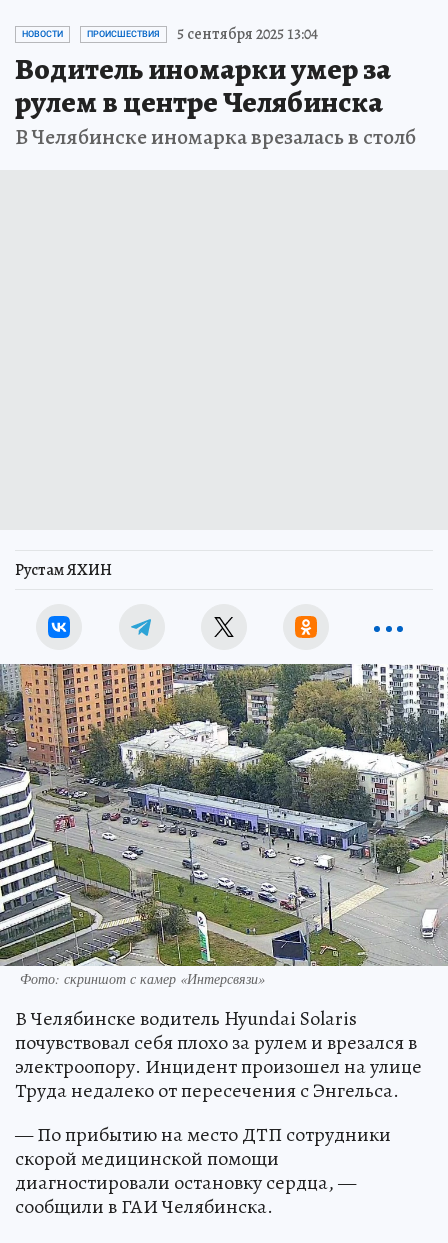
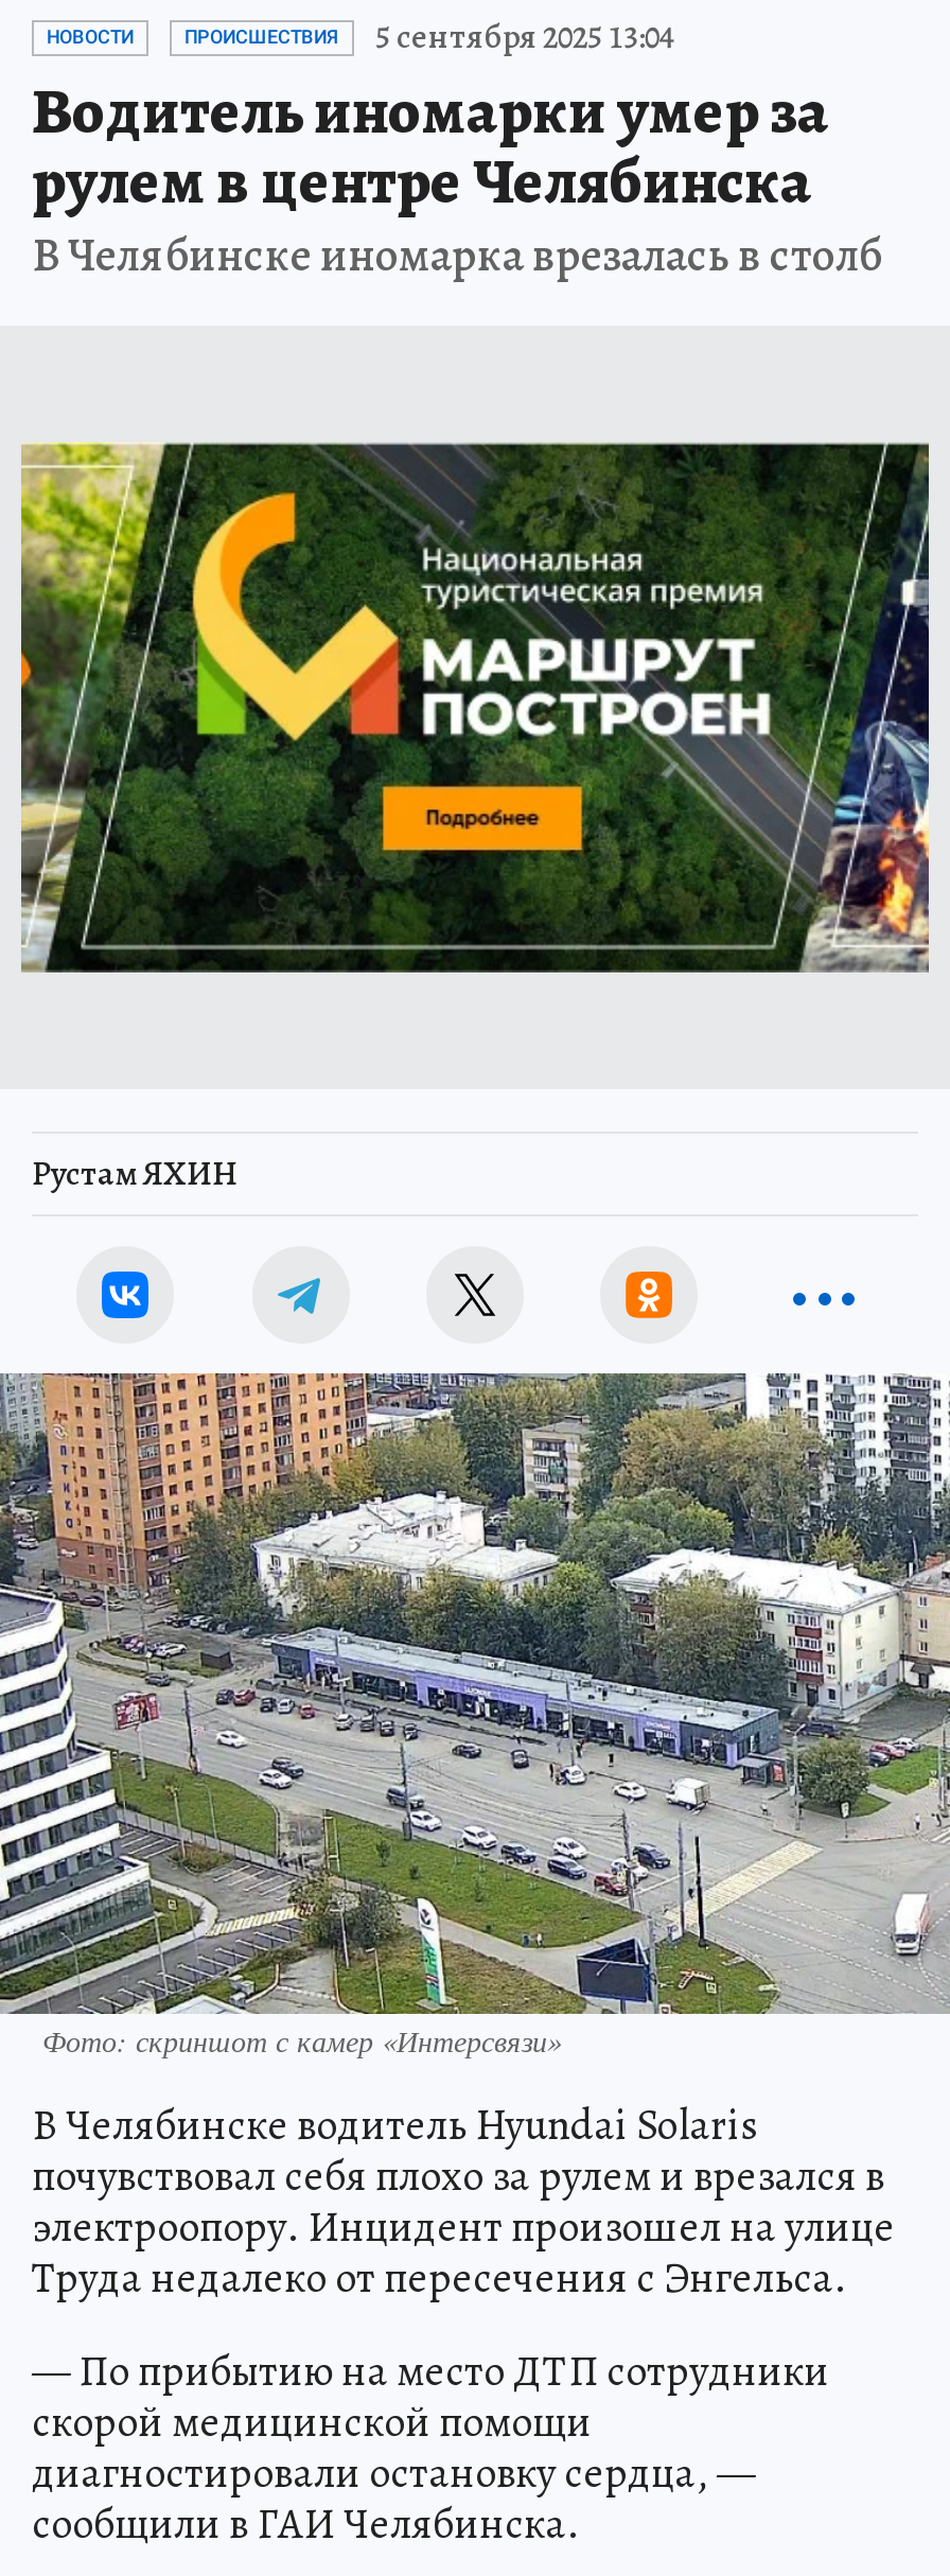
+ [image]
